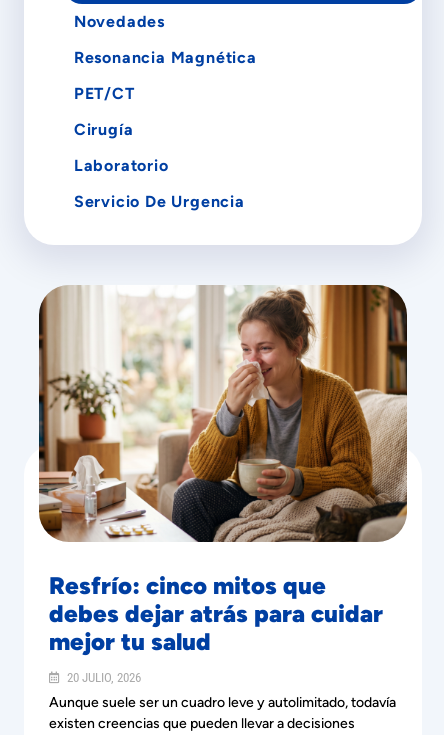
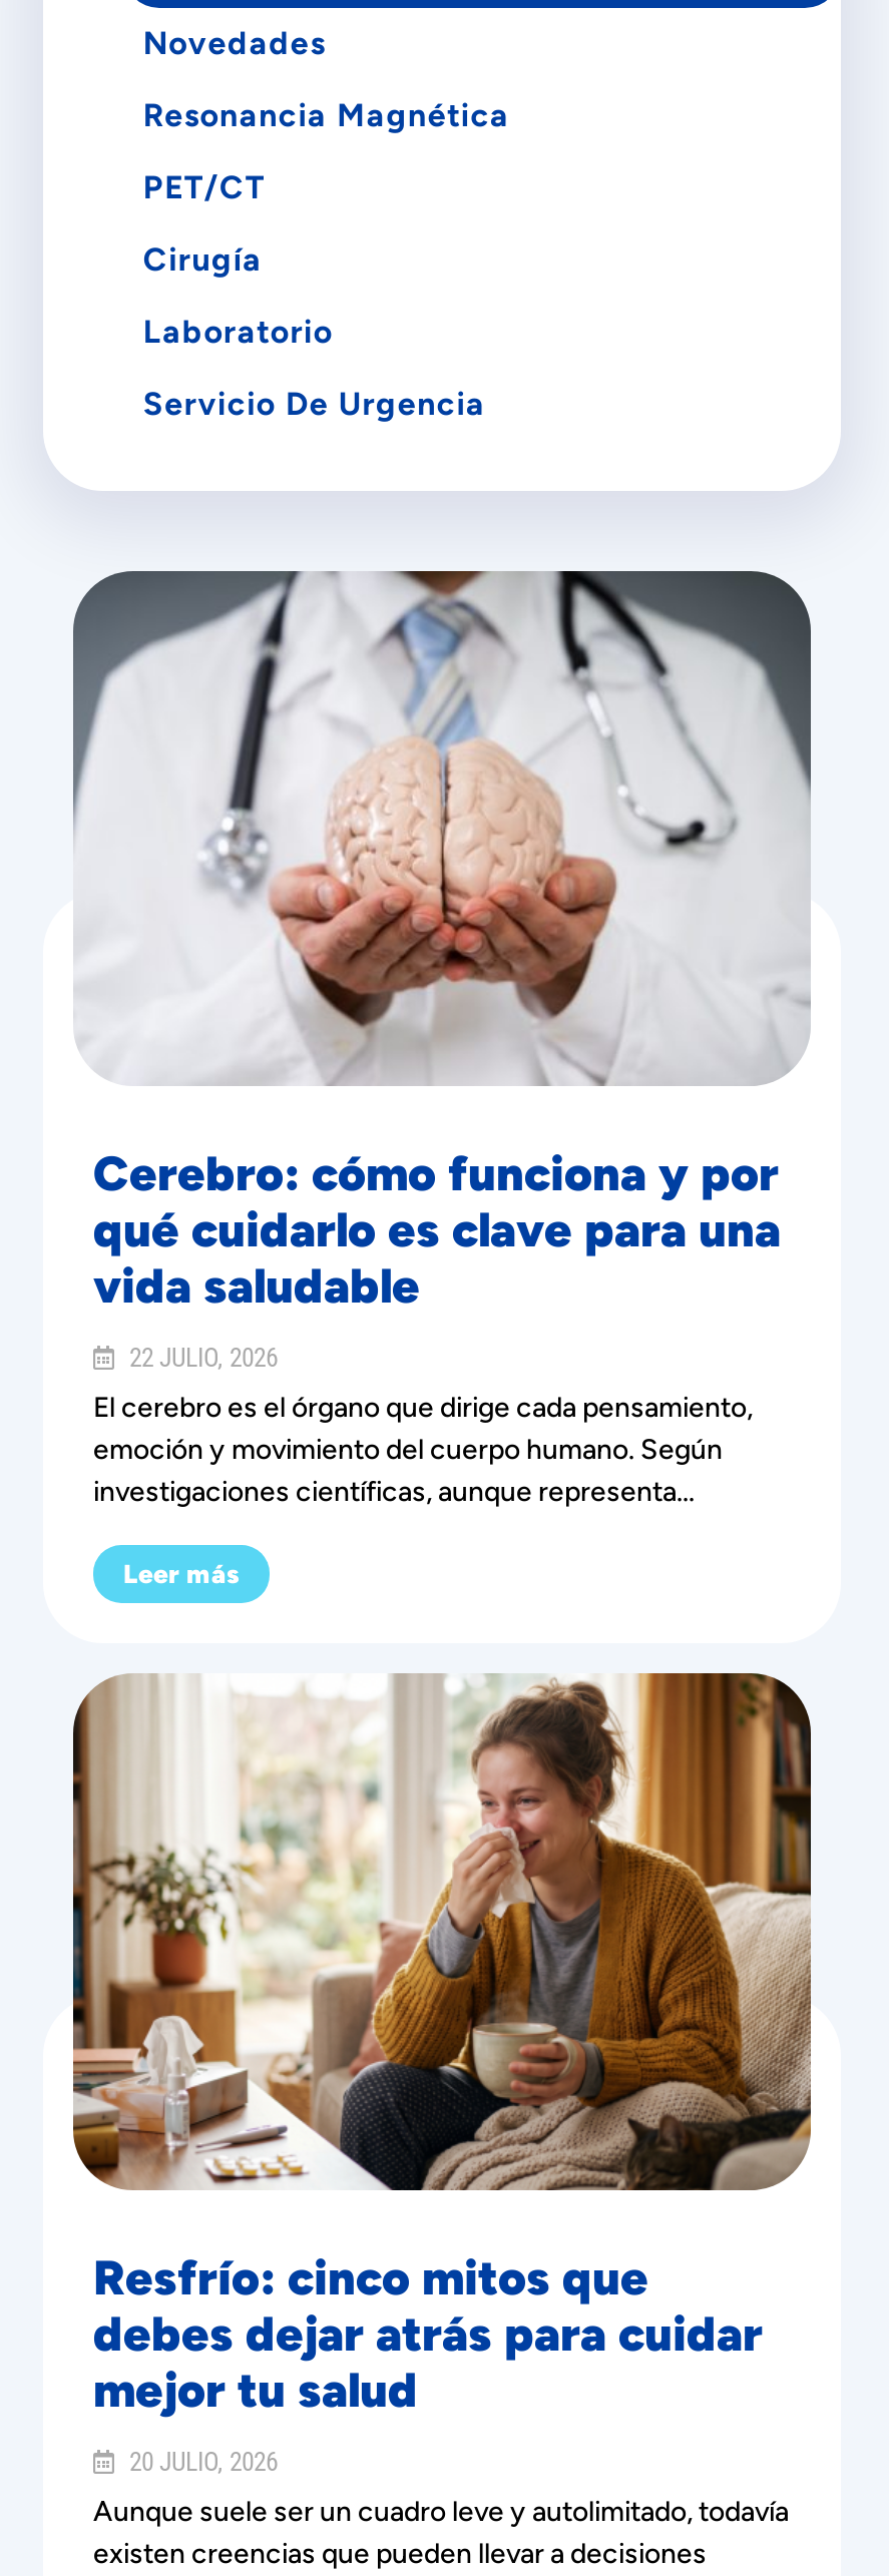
+ [image]
+ Cerebro: cómo funciona y por
+ qué cuidarlo es clave para una
+ vida saludable
+ 22 JULIO, 2026
+ El cerebro es el órgano que dirige cada pensamiento,
+ emoción y movimiento del cuerpo humano. Según
+ investigaciones científicas, aunque representa...
+ Leer más
